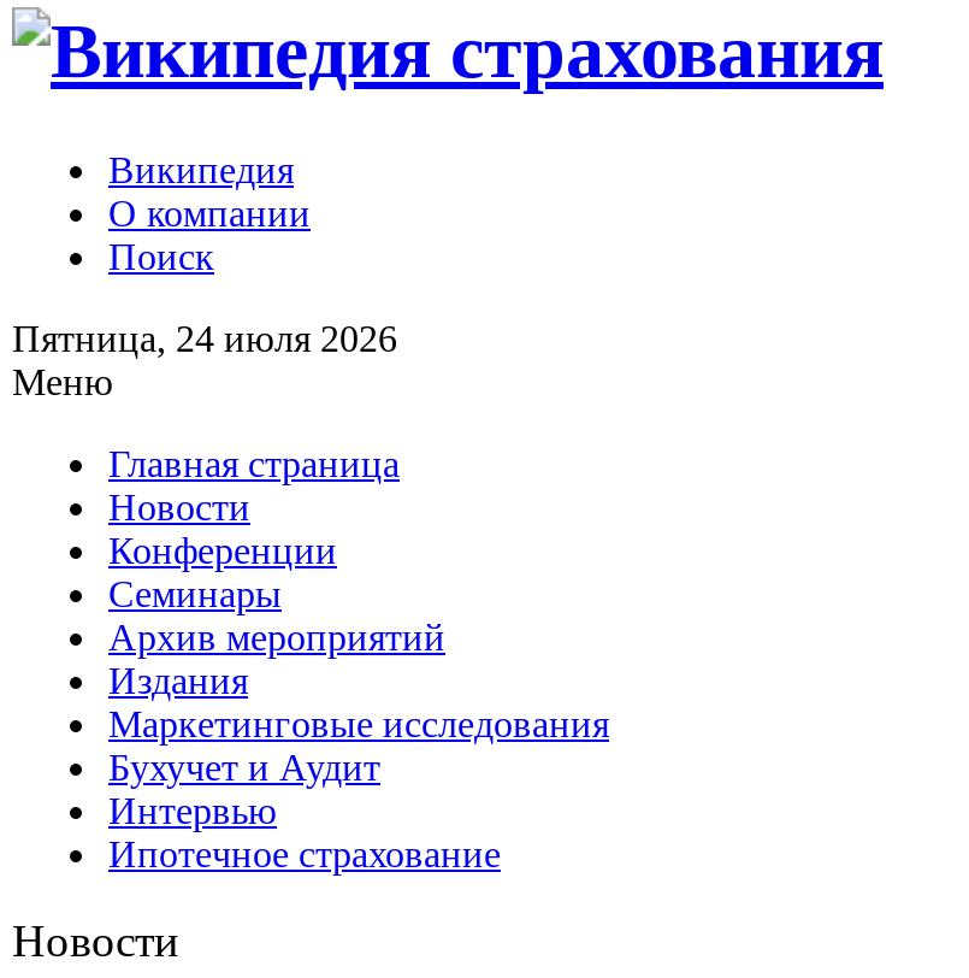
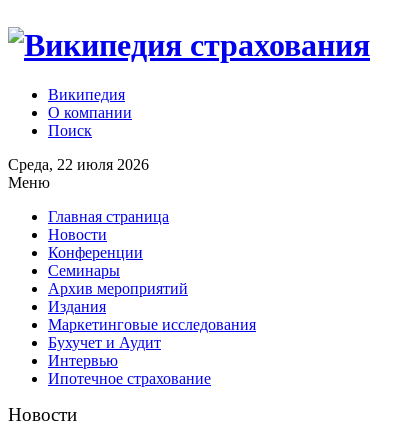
- Пятница, 24 июля 2026
+ Среда, 22 июля 2026
